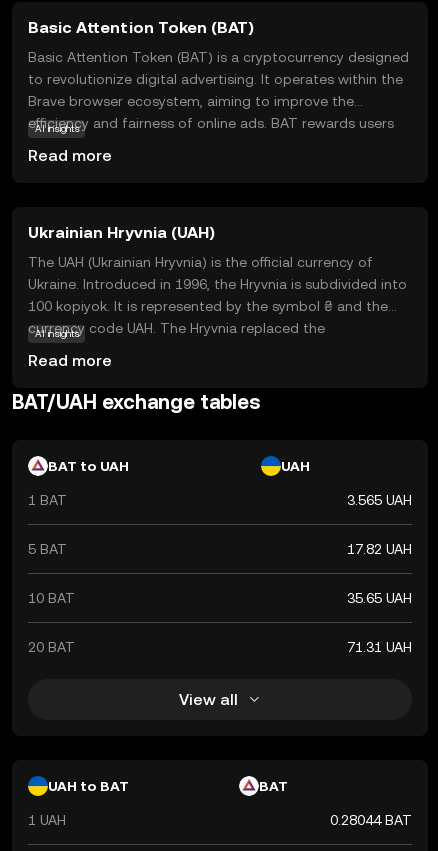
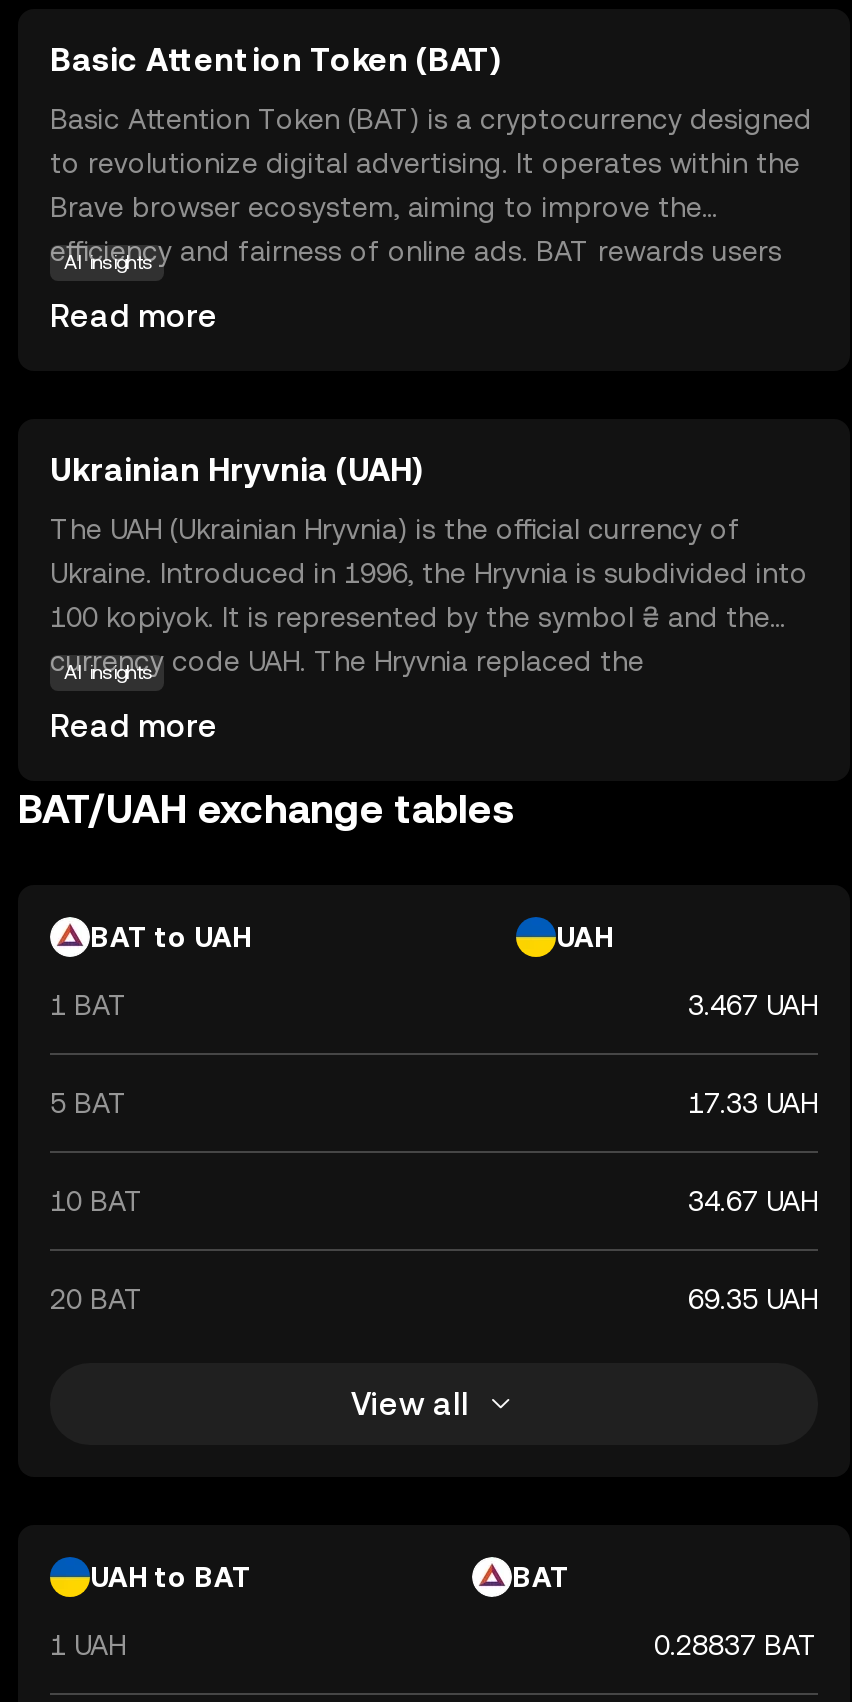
- 3.565 UAH
+ 3.467 UAH

- 17.82 UAH
+ 17.33 UAH

- 35.65 UAH
+ 34.67 UAH

- 71.31 UAH
+ 69.35 UAH

- 0.28044 BAT
+ 0.28837 BAT
